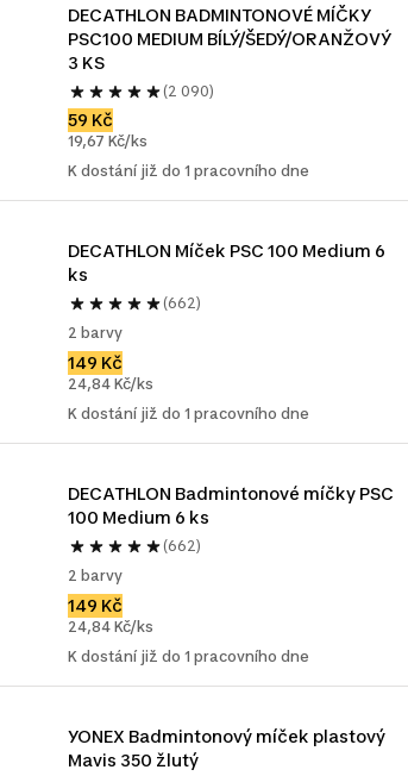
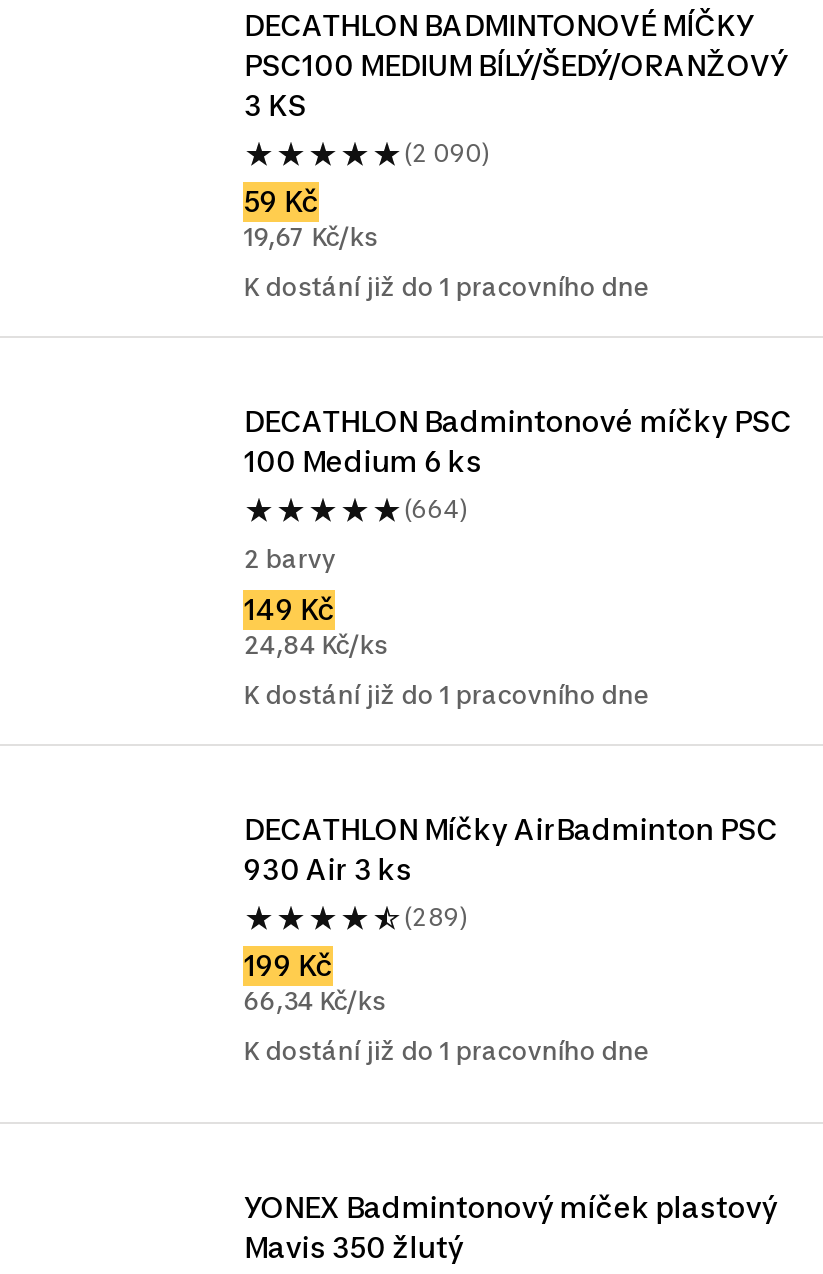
- DECATHLON Míček PSC 100 Medium 6
- ks

- (662)
+ (664)

moved up: DECATHLON Badmintonové míčky PSC | 100 Medium 6 ks

- (662)
- 2 barvy
- 149 Kč
- 24,84 Kč/ks
+ DECATHLON Míčky AirBadminton PSC
+ 930 Air 3 ks
+ (289)
+ 199 Kč
+ 66,34 Kč/ks
